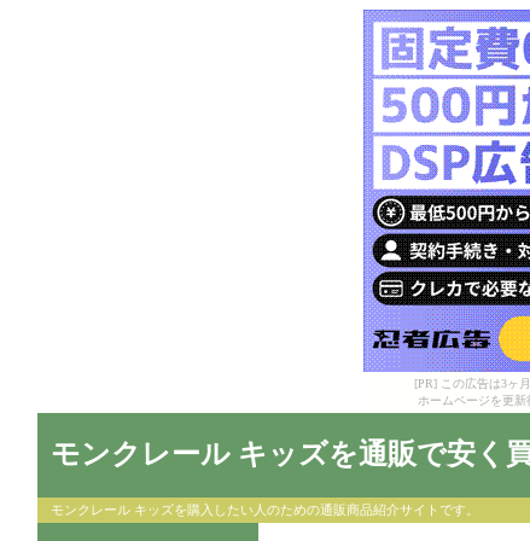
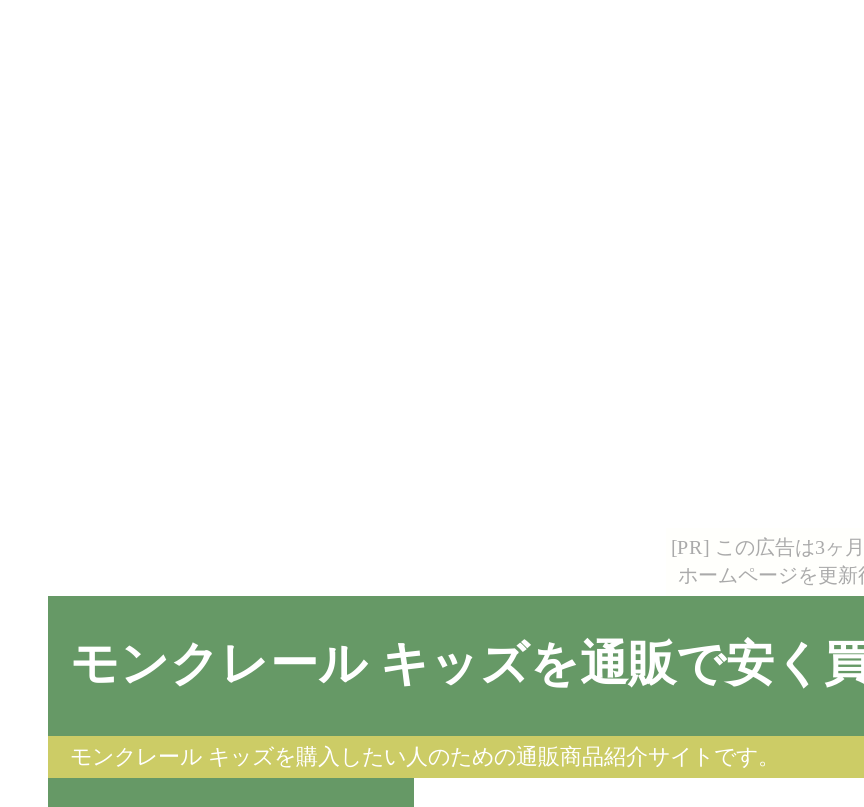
- [image]
